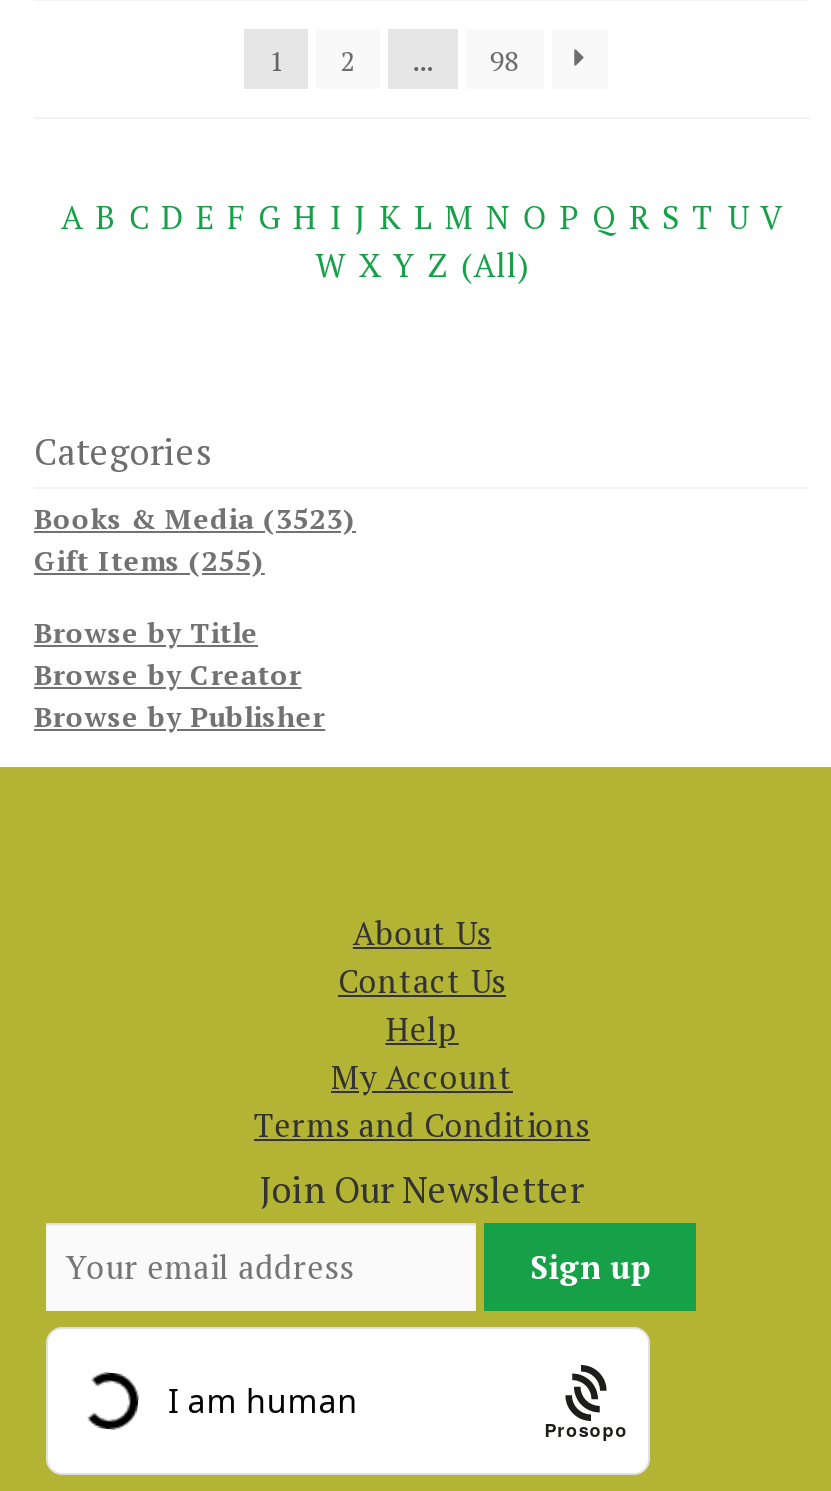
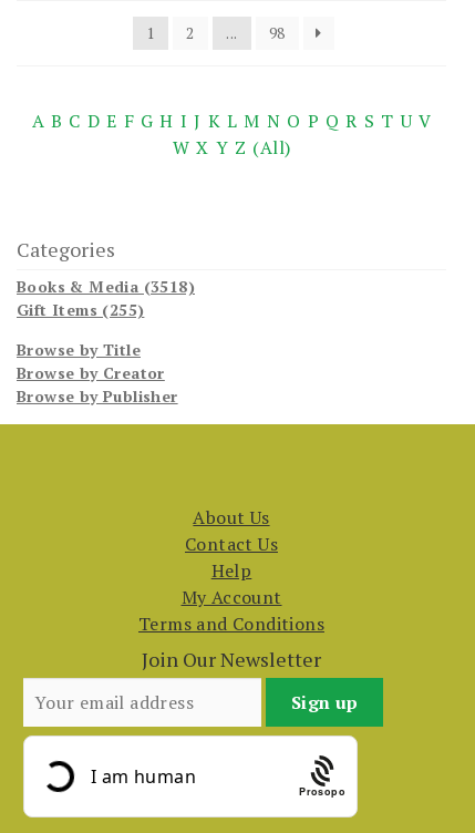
- Books & Media (3523)
+ Books & Media (3518)
